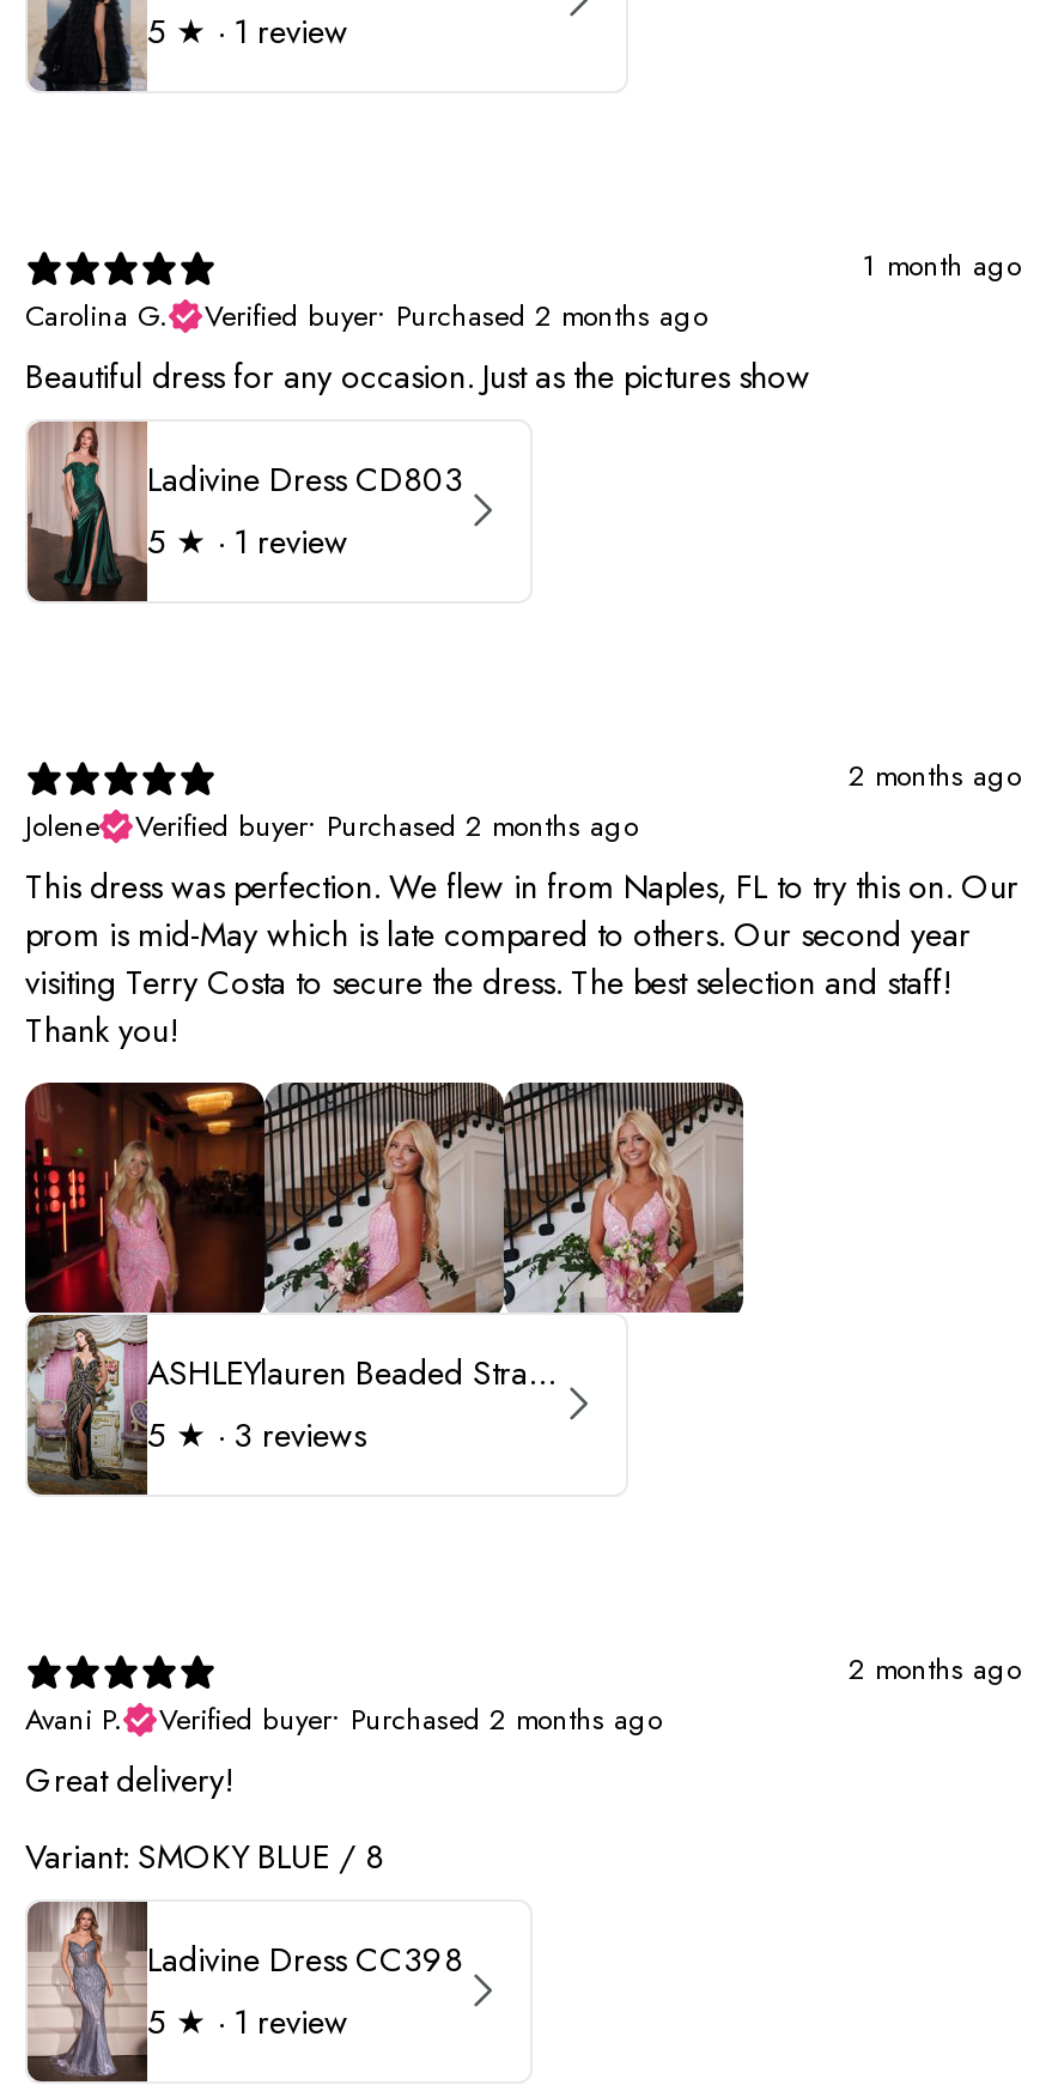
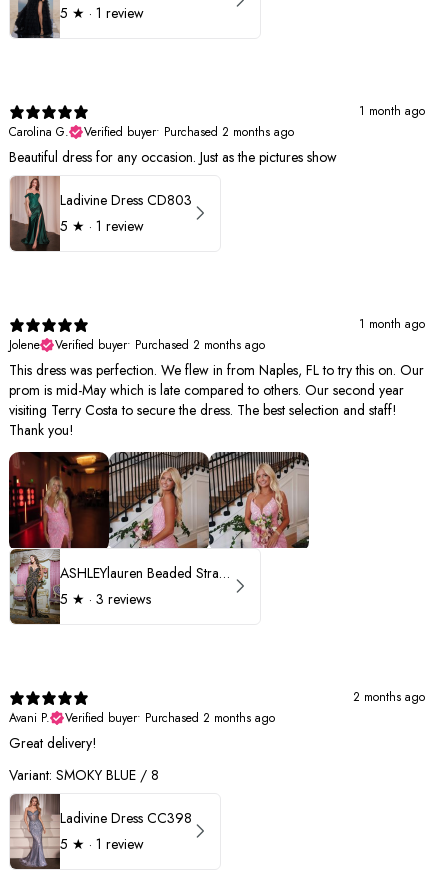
- 2 months ago
+ 1 month ago
